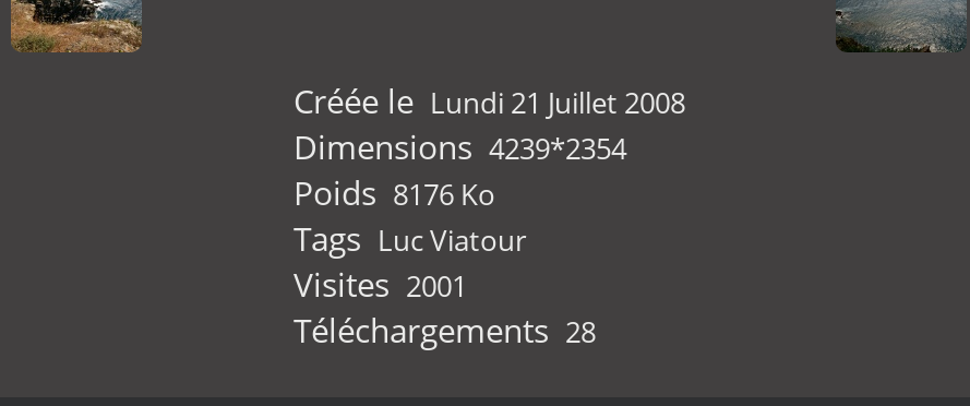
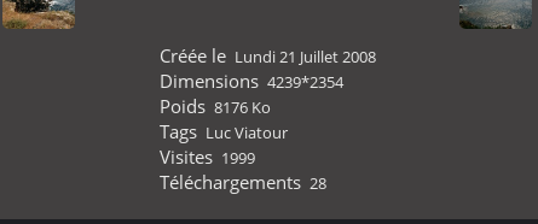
- Visites 2001
+ Visites 1999
